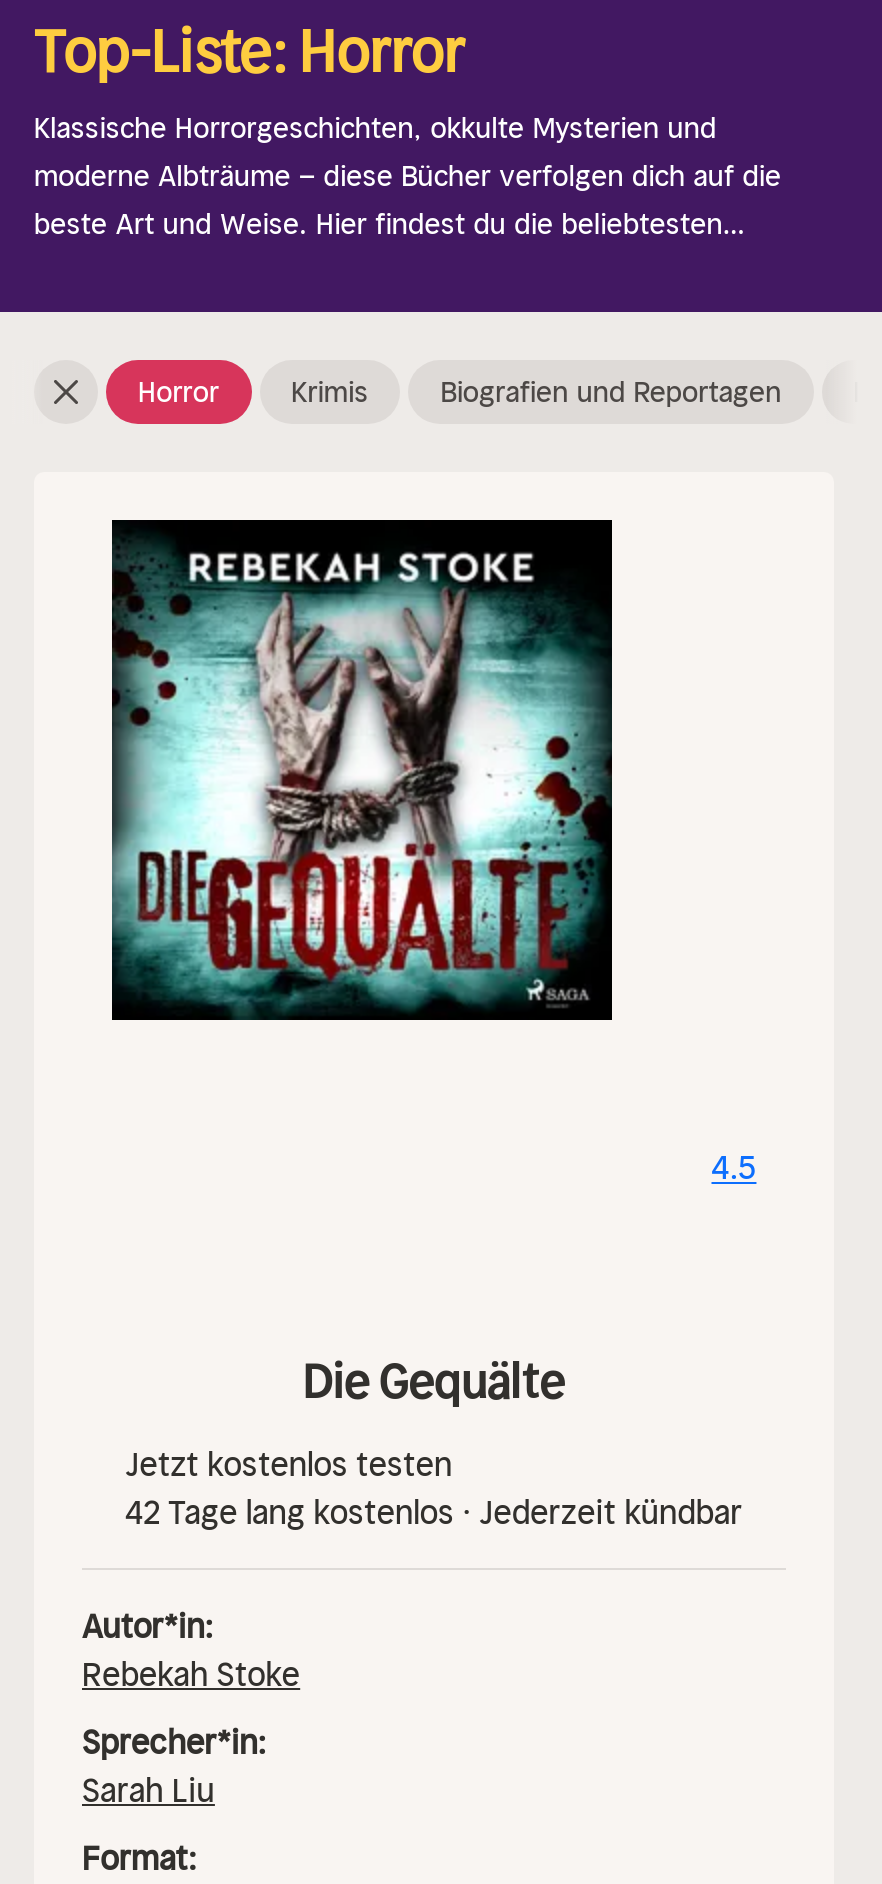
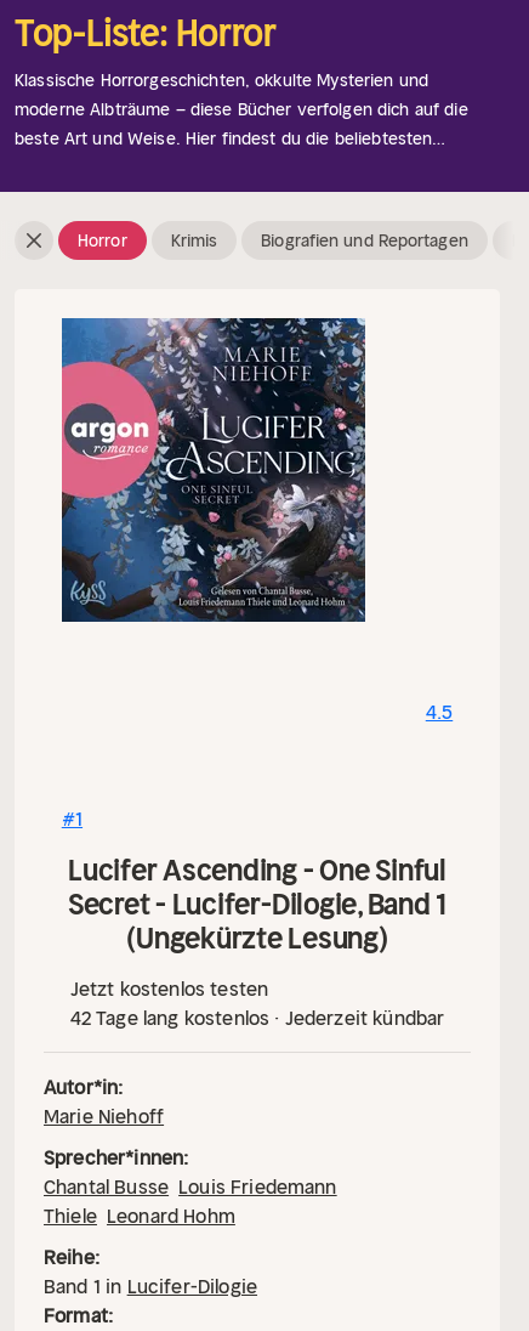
- [image]
+ [image]

- Die Gequälte
+ #1
+ Lucifer Ascending - One Sinful
+ Secret - Lucifer-Dilogie, Band 1
+ (Ungekürzte Lesung)

- Rebekah Stoke
- Sprecher*in:
- Sarah Liu
+ Marie Niehoff
+ Sprecher*innen:
+ Chantal Busse Louis Friedemann
+ Thiele Leonard Hohm
+ Reihe:
+ Band 1 in Lucifer-Dilogie
